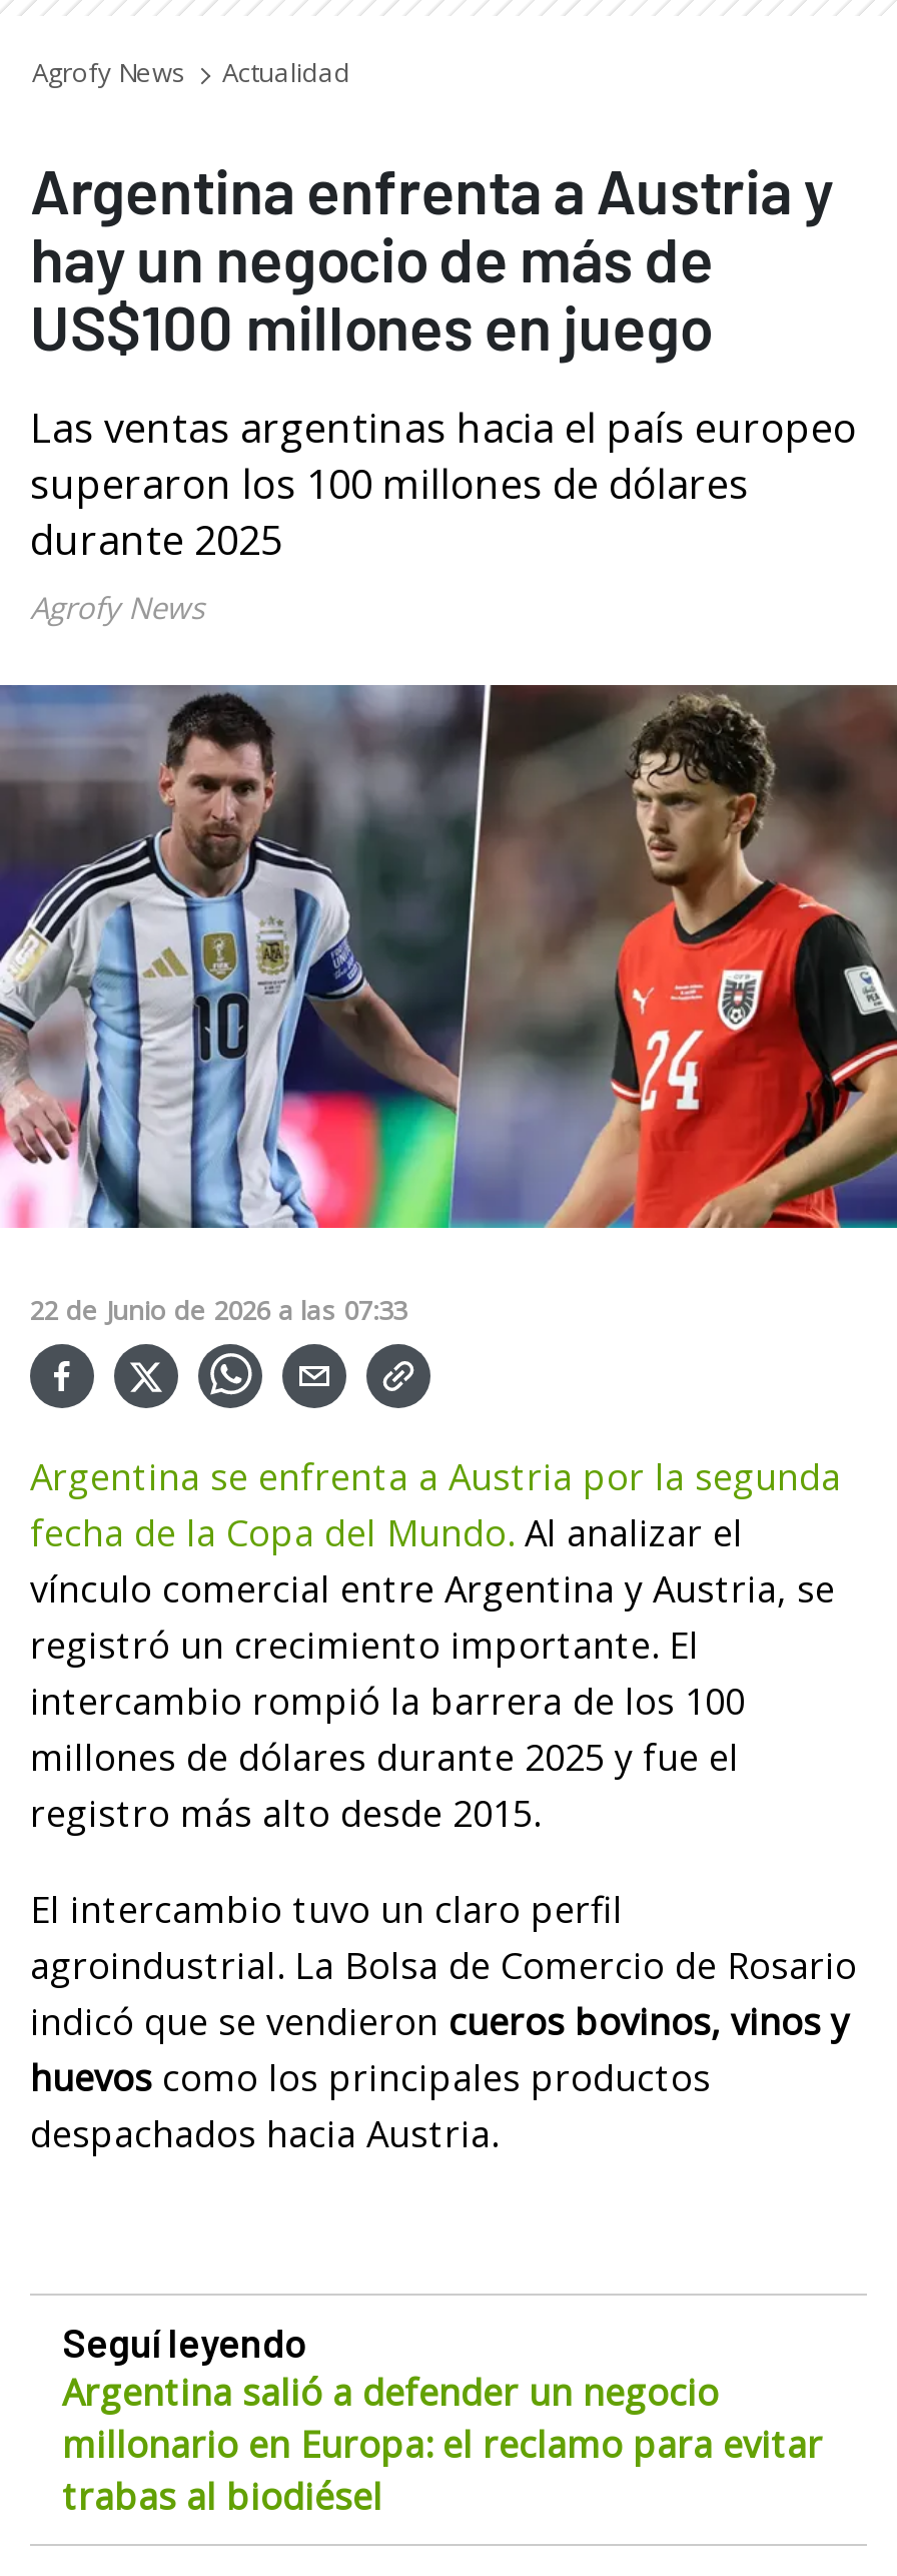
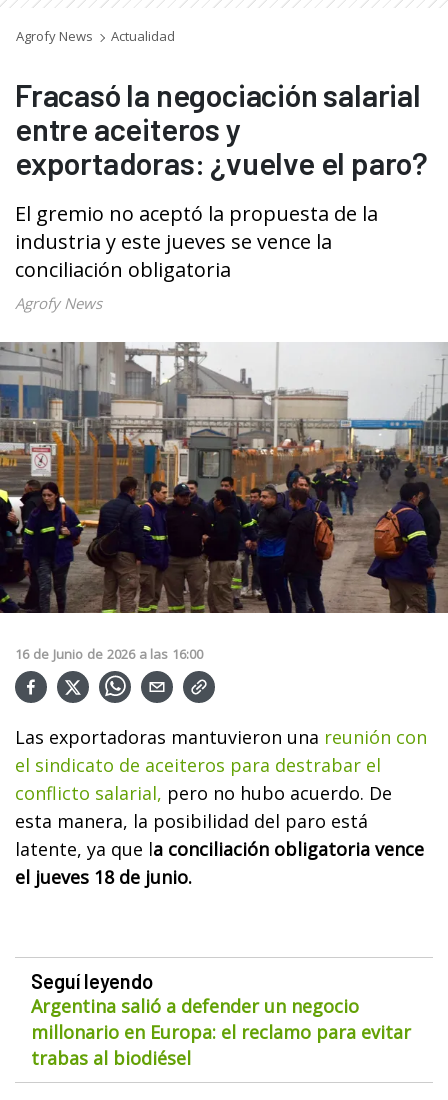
- Argentina enfrenta a Austria y
- hay un negocio de más de
- US$100 millones en juego
+ Fracasó la negociación salarial
+ entre aceiteros y
+ exportadoras: ¿vuelve el paro?

- Las ventas argentinas hacia el país europeo
- superaron los 100 millones de dólares
- durante 2025
+ El gremio no aceptó la propuesta de la
+ industria y este jueves se vence la
+ conciliación obligatoria

- [image]
- 22 de Junio de 2026 a las 07:33
+ [image]
+ 16 de Junio de 2026 a las 16:00

- Argentina se enfrenta a Austria por la segunda
- fecha de la Copa del Mundo. Al analizar el
- vínculo comercial entre Argentina y Austria, se
- registró un crecimiento importante. El
- intercambio rompió la barrera de los 100
- millones de dólares durante 2025 y fue el
- registro más alto desde 2015.
- El intercambio tuvo un claro perfil
- agroindustrial. La Bolsa de Comercio de Rosario
- indicó que se vendieron cueros bovinos, vinos y
- huevos como los principales productos
- despachados hacia Austria.
+ Las exportadoras mantuvieron una reunión con
+ el sindicato de aceiteros para destrabar el
+ conflicto salarial, pero no hubo acuerdo. De
+ esta manera, la posibilidad del paro está
+ latente, ya que l a conciliación obligatoria vence
+ el jueves 18 de junio.
